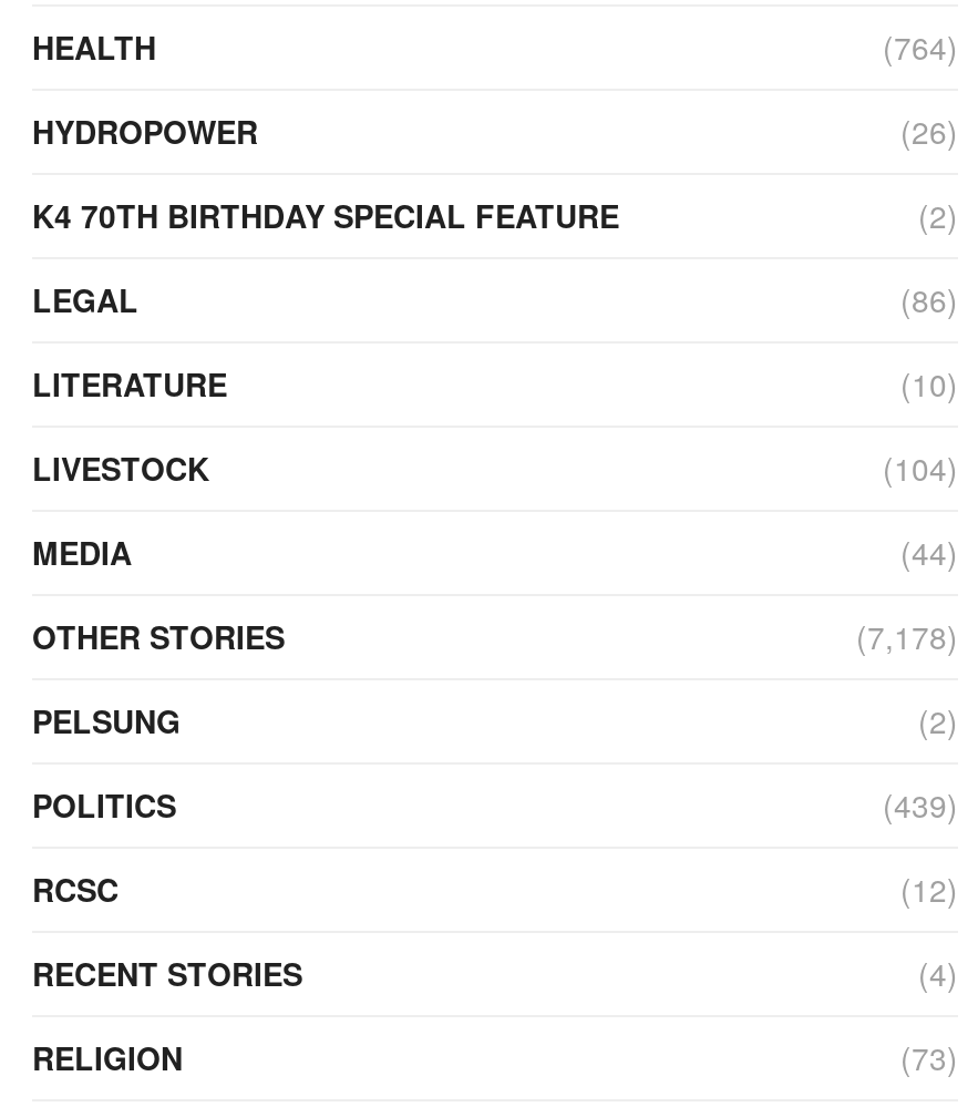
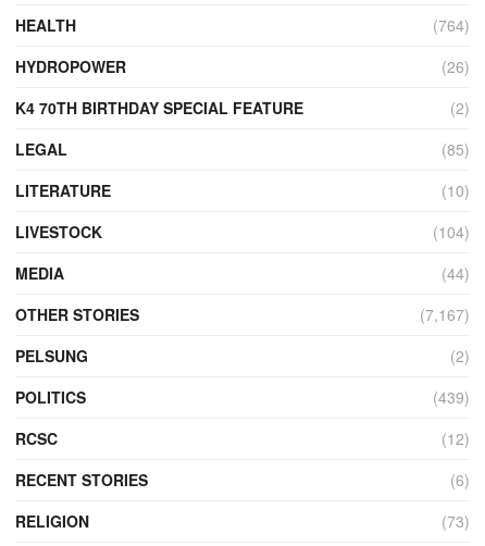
- (86)
+ (85)

- (7,178)
+ (7,167)

- (4)
+ (6)
